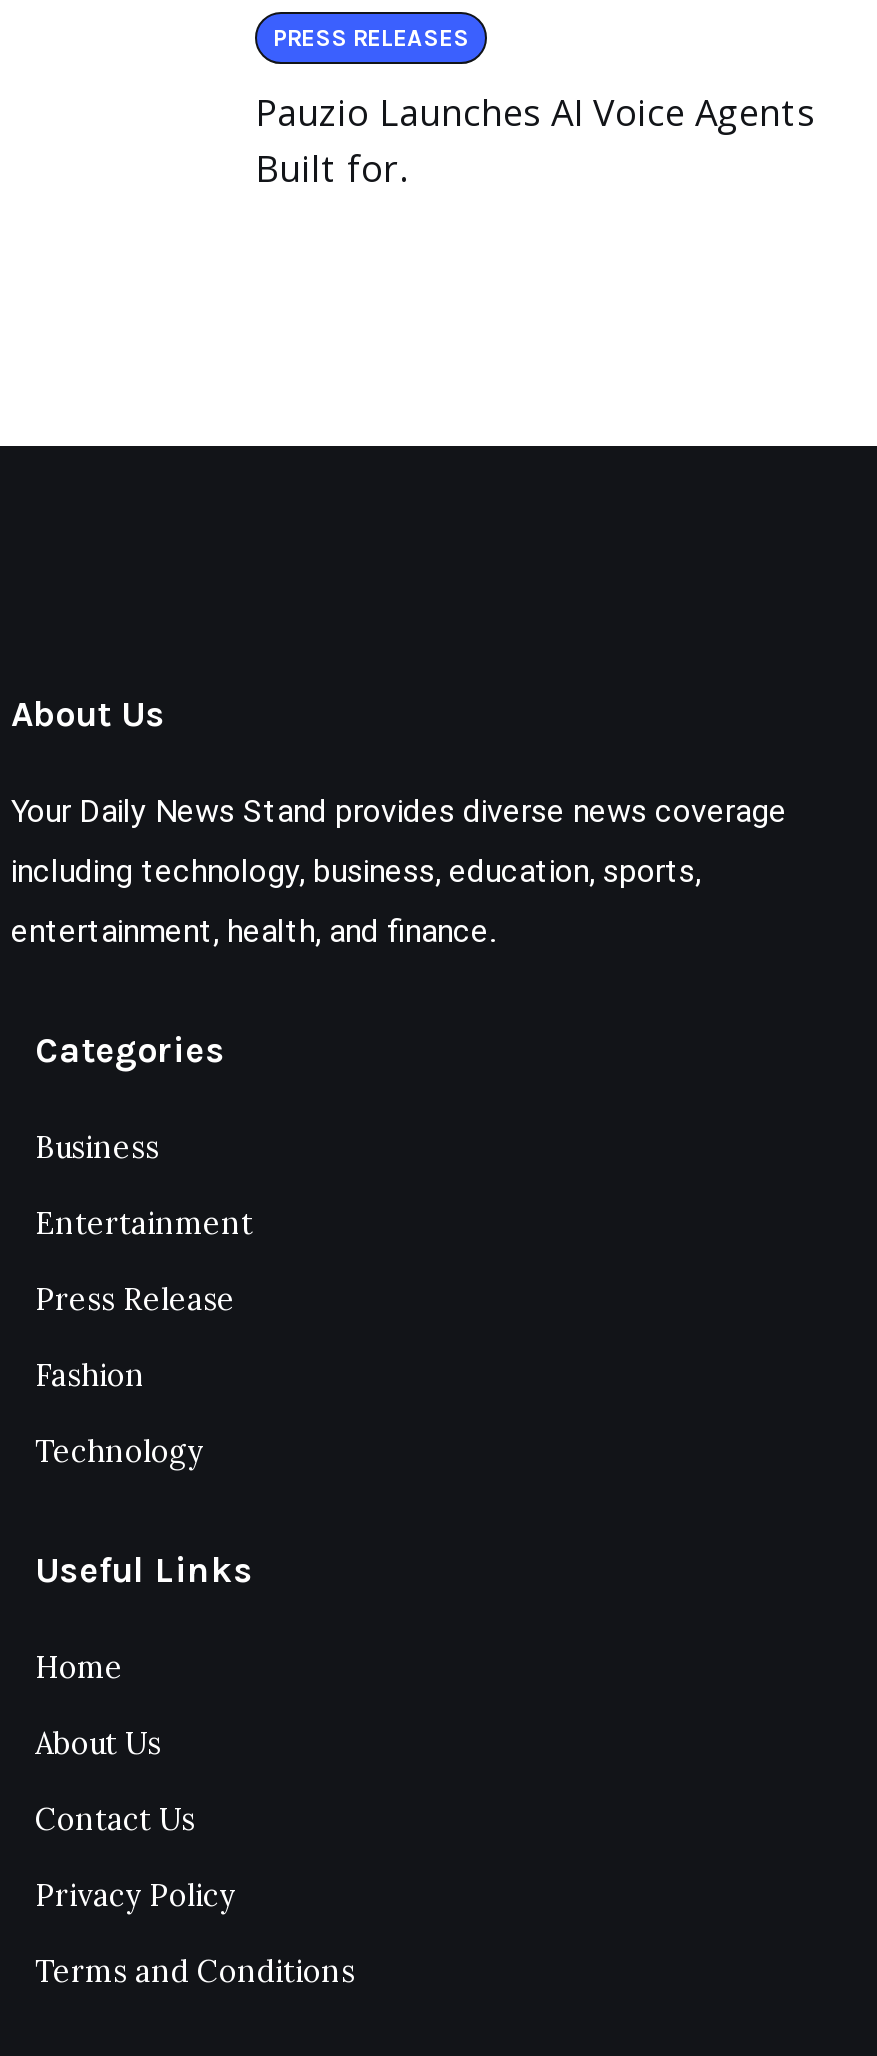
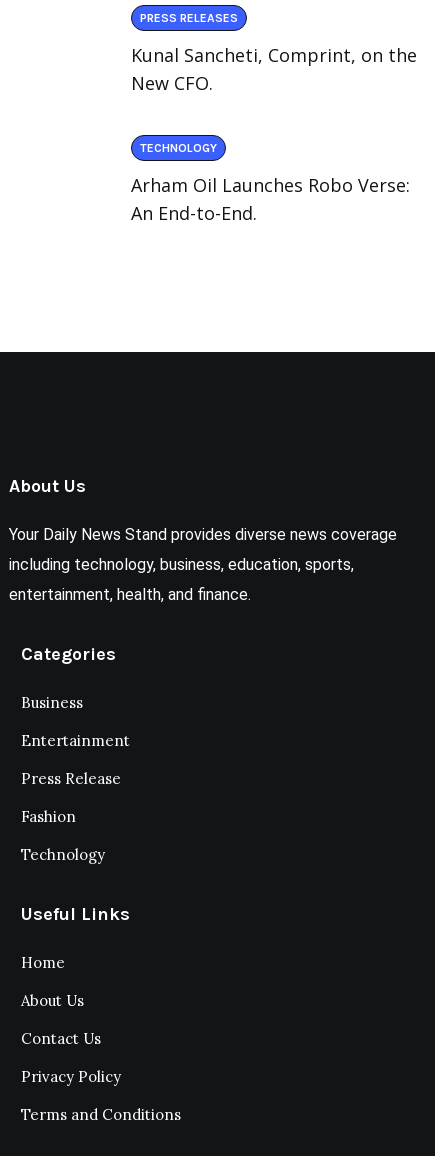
- Pauzio Launches AI Voice Agents
- Built for.
+ Kunal Sancheti, Comprint, on the
+ New CFO.
+ TECHNOLOGY
+ Arham Oil Launches Robo Verse:
+ An End-to-End.
